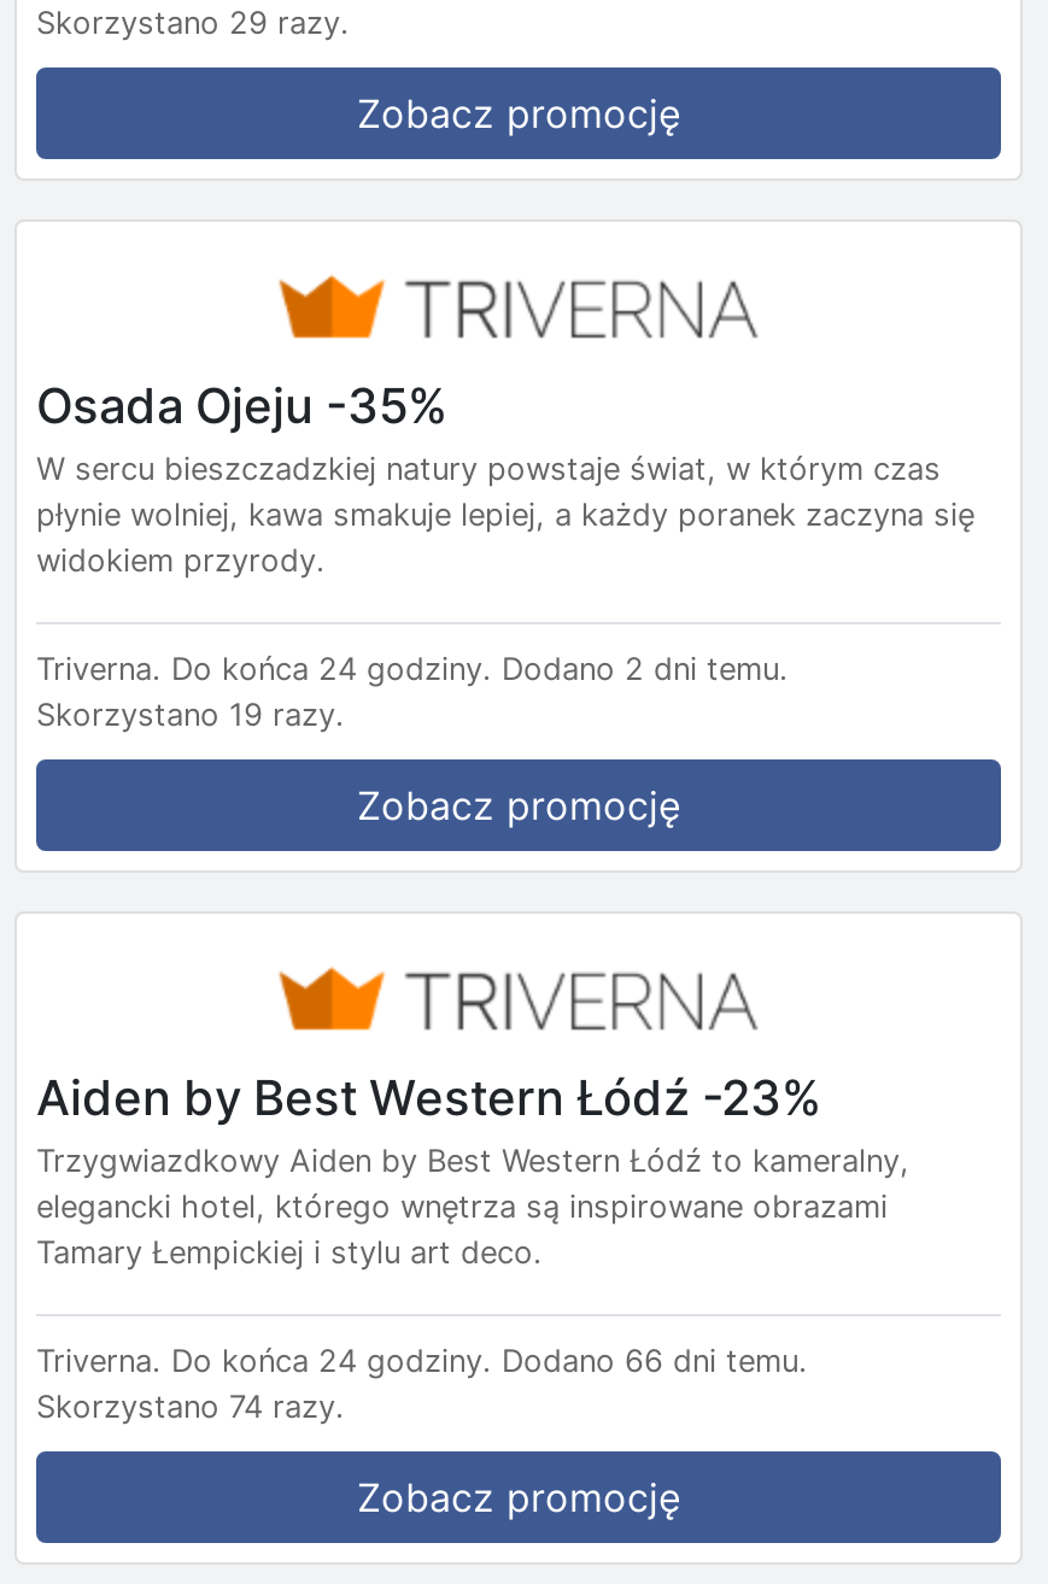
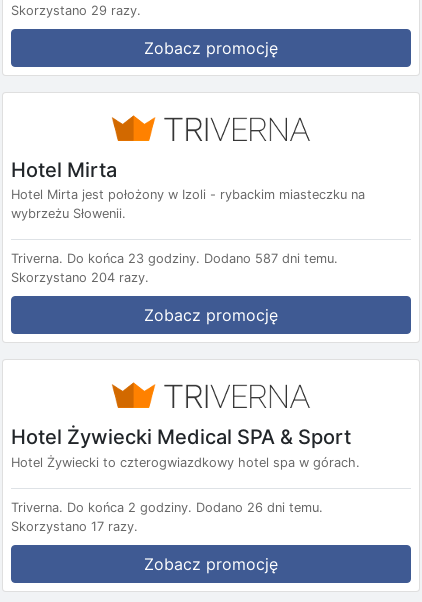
- Osada Ojeju -35%
- W sercu bieszczadzkiej natury powstaje świat, w którym czas
- płynie wolniej, kawa smakuje lepiej, a każdy poranek zaczyna się
- widokiem przyrody.
+ Hotel Mirta
+ Hotel Mirta jest położony w Izoli - rybackim miasteczku na
+ wybrzeżu Słowenii.

- Triverna. Do końca 24 godziny. Dodano 2 dni temu.
- Skorzystano 19 razy.
+ Triverna. Do końca 23 godziny. Dodano 587 dni temu.
+ Skorzystano 204 razy.

- Aiden by Best Western Łódź -23%
- Trzygwiazdkowy Aiden by Best Western Łódź to kameralny,
- elegancki hotel, którego wnętrza są inspirowane obrazami
- Tamary Łempickiej i stylu art deco.
+ Hotel Żywiecki Medical SPA & Sport
+ Hotel Żywiecki to czterogwiazdkowy hotel spa w górach.

- Triverna. Do końca 24 godziny. Dodano 66 dni temu.
- Skorzystano 74 razy.
+ Triverna. Do końca 2 godziny. Dodano 26 dni temu.
+ Skorzystano 17 razy.
